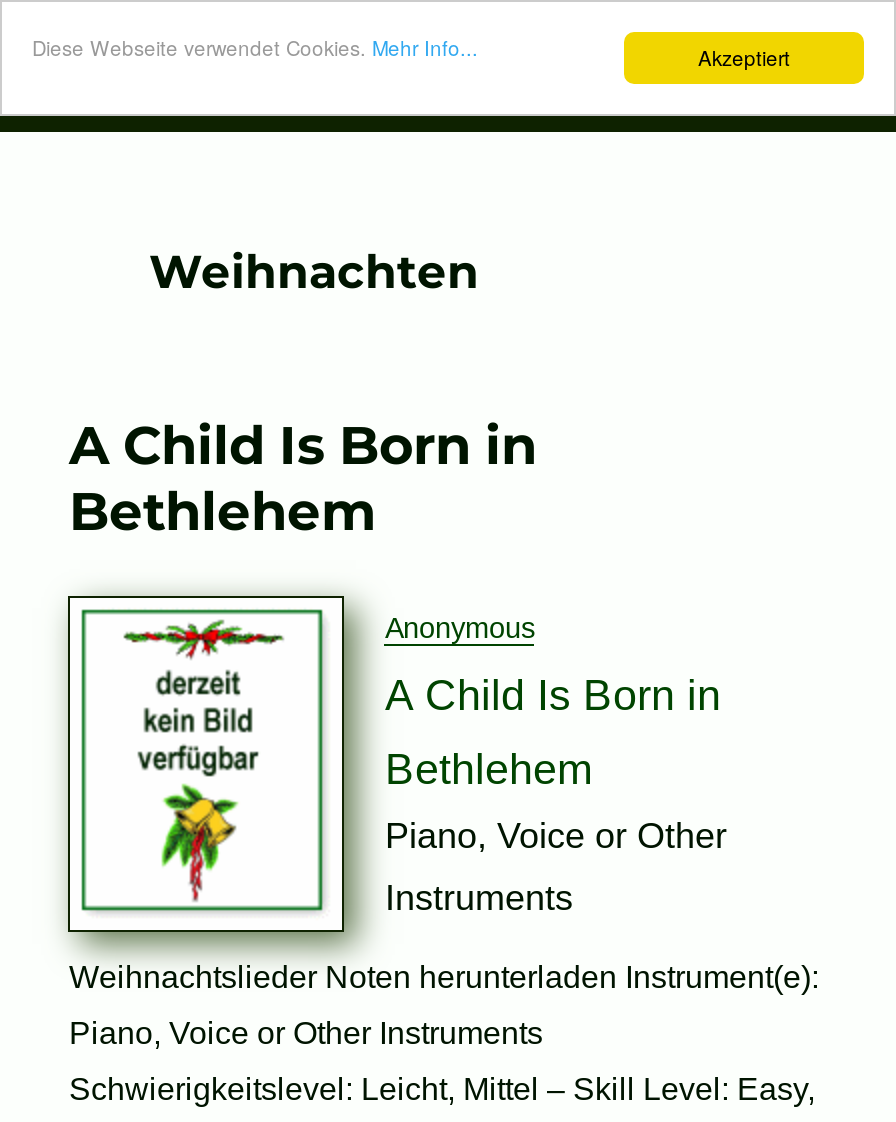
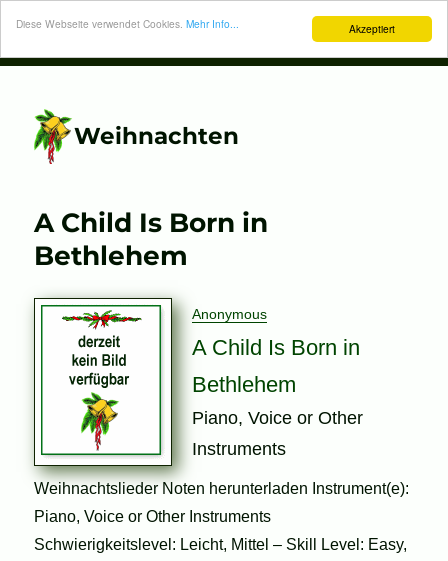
+ [image]
